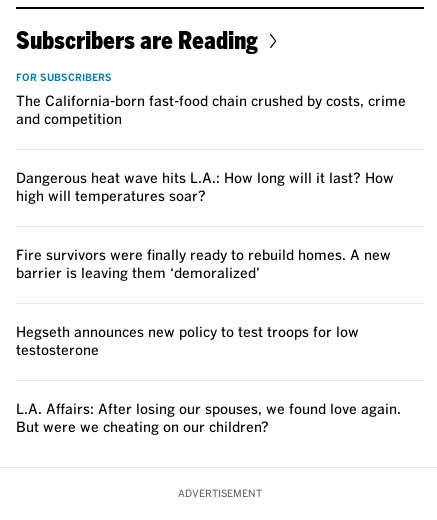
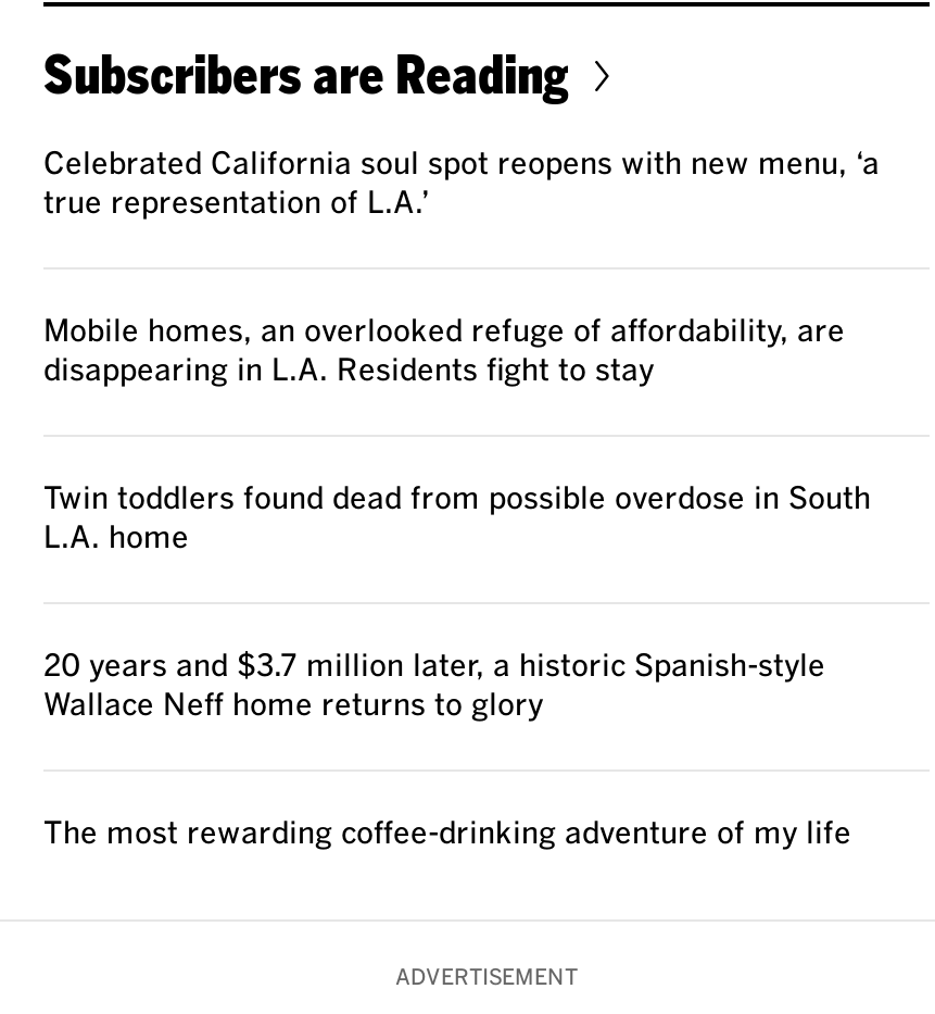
- FOR SUBSCRIBERS
- The California-born fast-food chain crushed by costs, crime
- and competition
+ Celebrated California soul spot reopens with new menu, ‘a
+ true representation of L.A.’

- Dangerous heat wave hits L.A.: How long will it last? How
- high will temperatures soar?
+ Mobile homes, an overlooked refuge of affordability, are
+ disappearing in L.A. Residents fight to stay

- Fire survivors were finally ready to rebuild homes. A new
- barrier is leaving them ‘demoralized’
+ Twin toddlers found dead from possible overdose in South
+ L.A. home

- Hegseth announces new policy to test troops for low
- testosterone
+ 20 years and $3.7 million later, a historic Spanish-style
+ Wallace Neff home returns to glory

- L.A. Affairs: After losing our spouses, we found love again.
- But were we cheating on our children?
+ The most rewarding coffee-drinking adventure of my life
